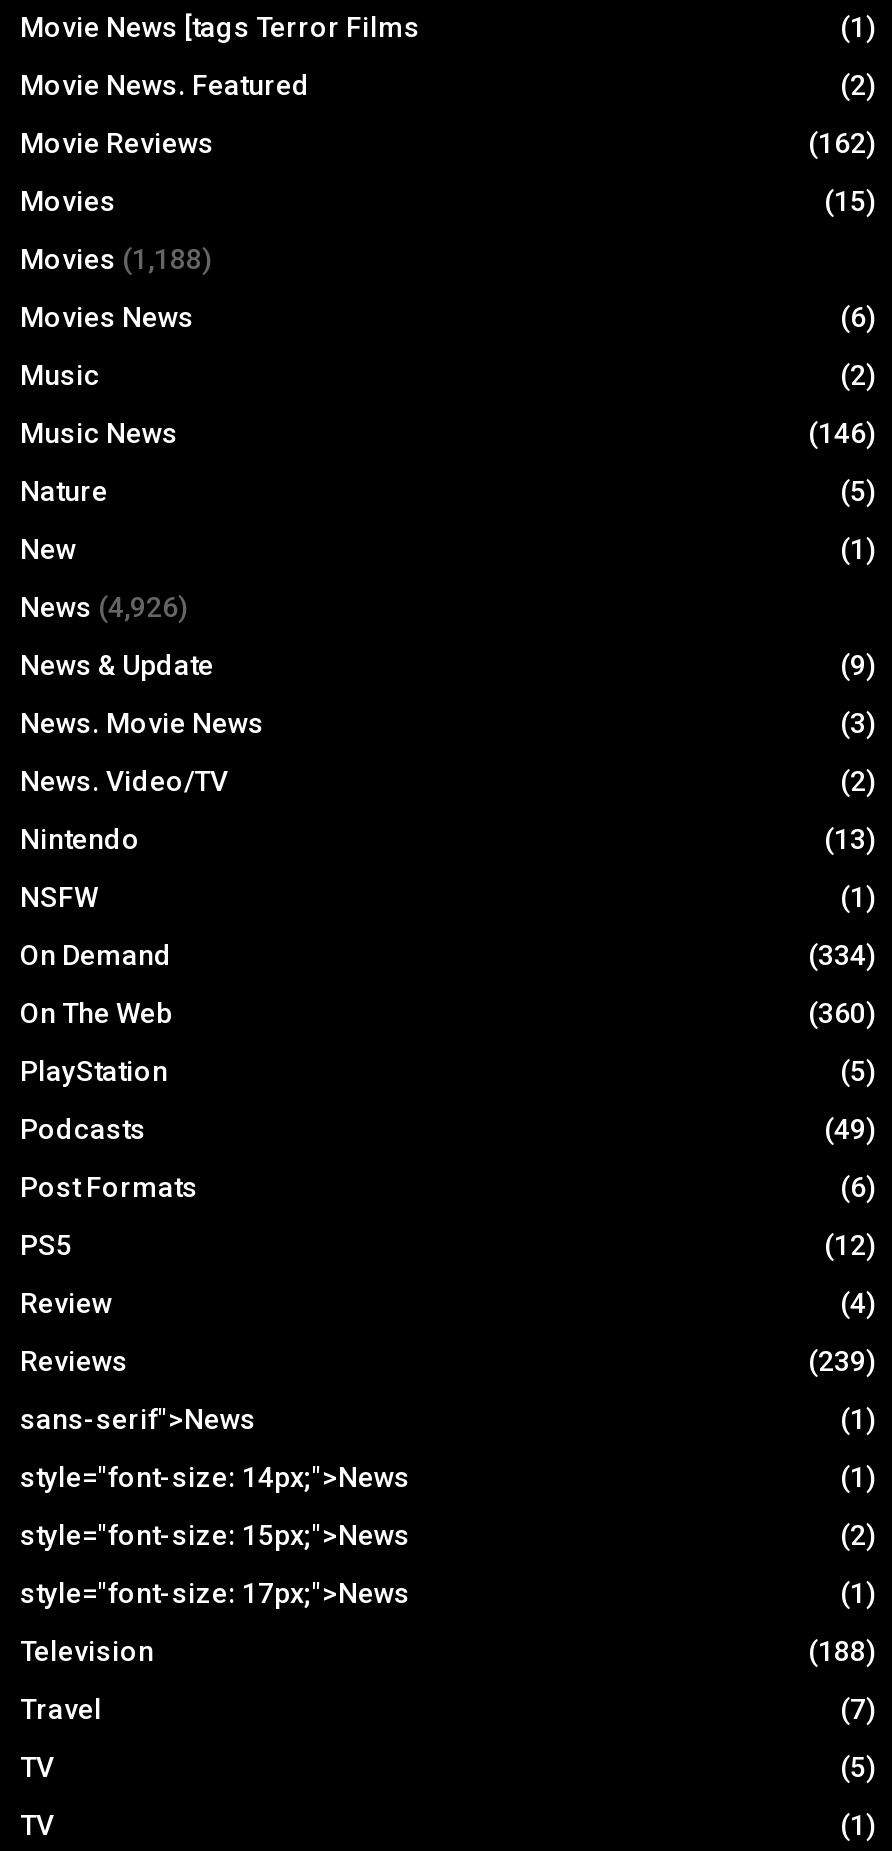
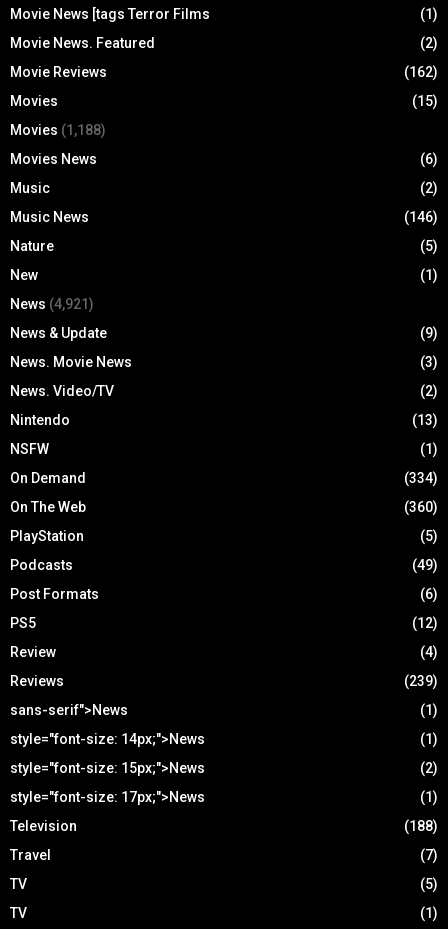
- News (4,926)
+ News (4,921)
